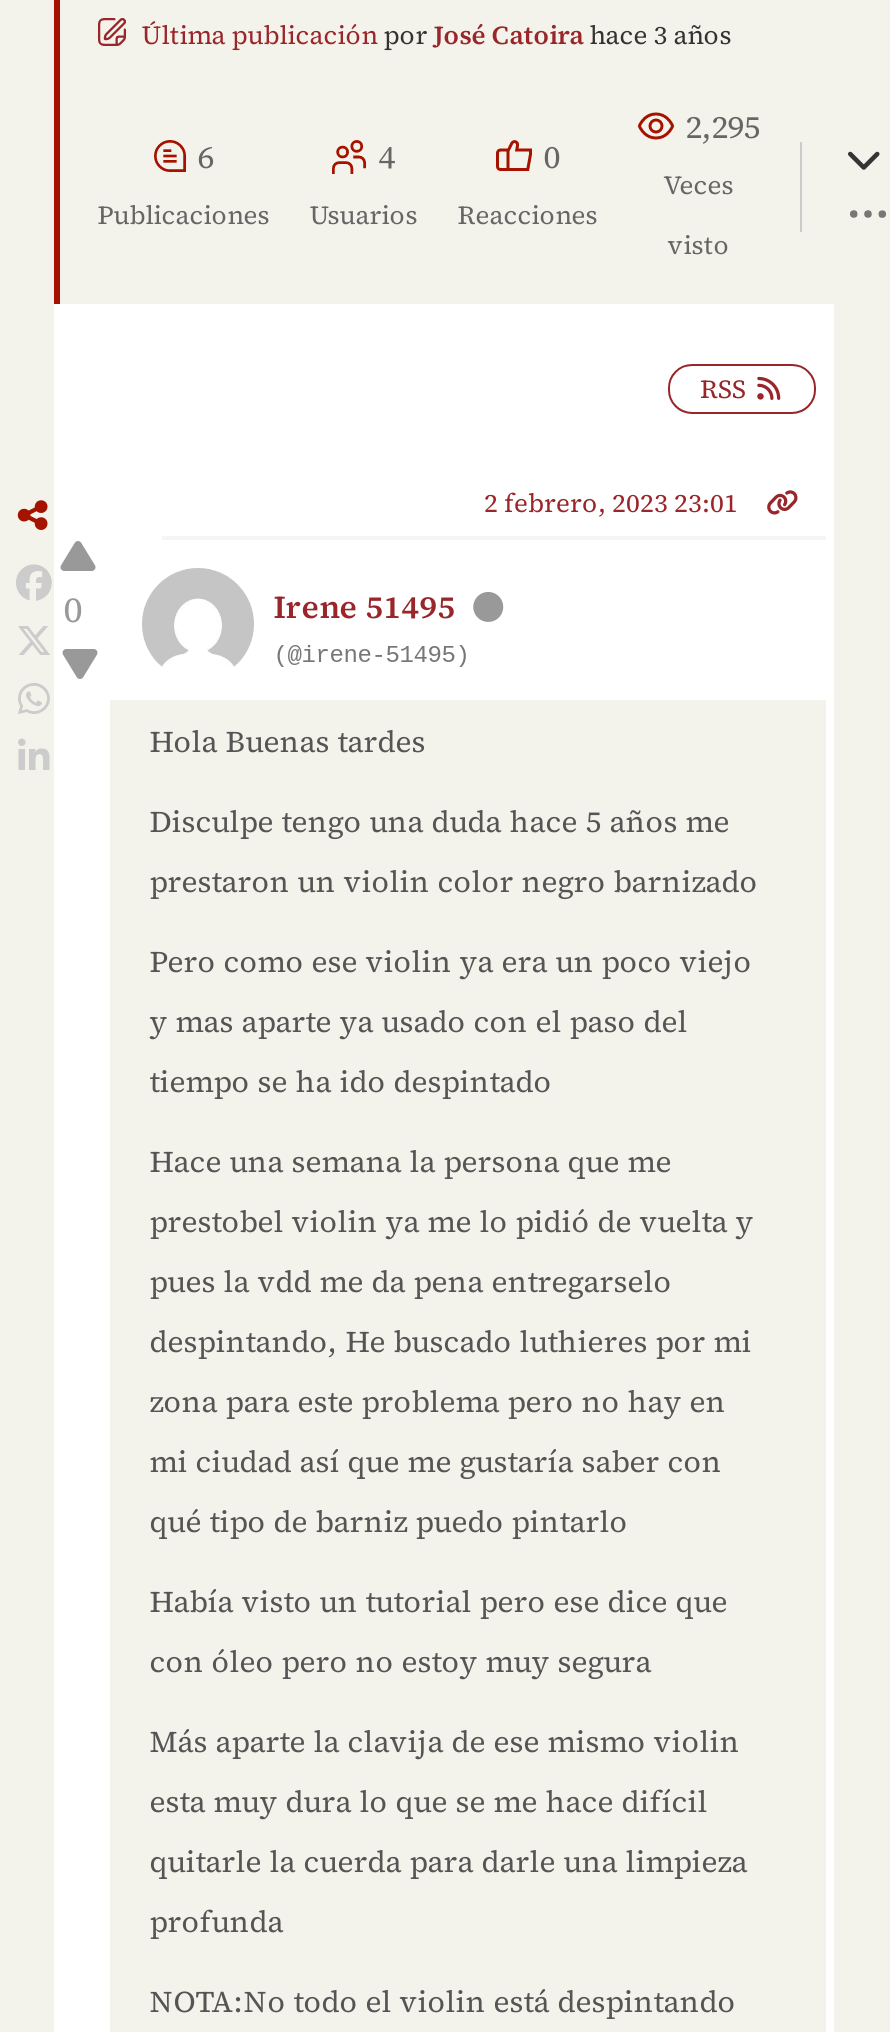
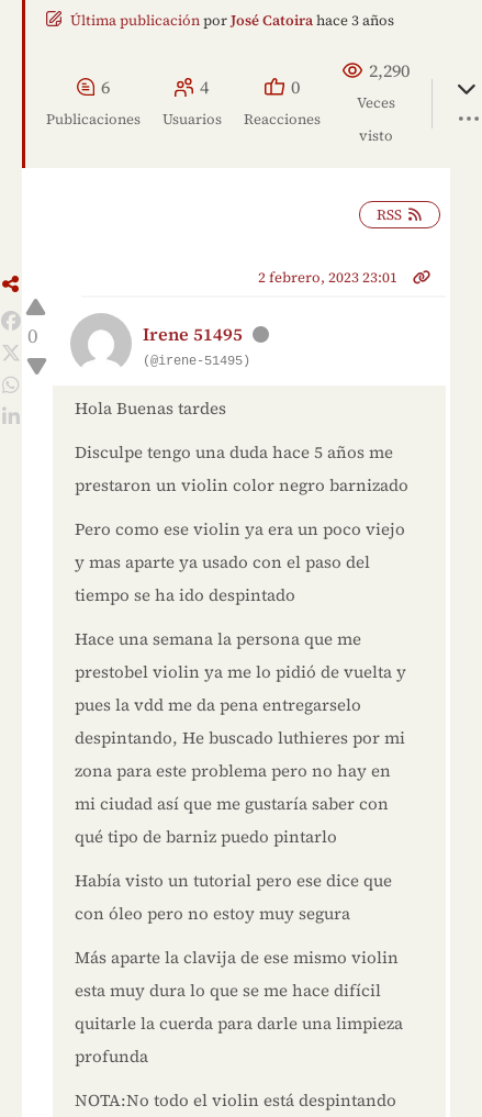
- 2,295
+ 2,290
